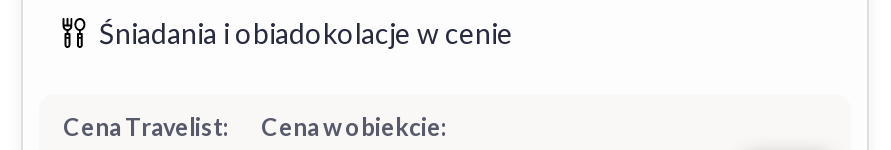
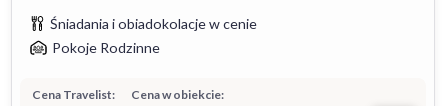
+ Pokoje Rodzinne
